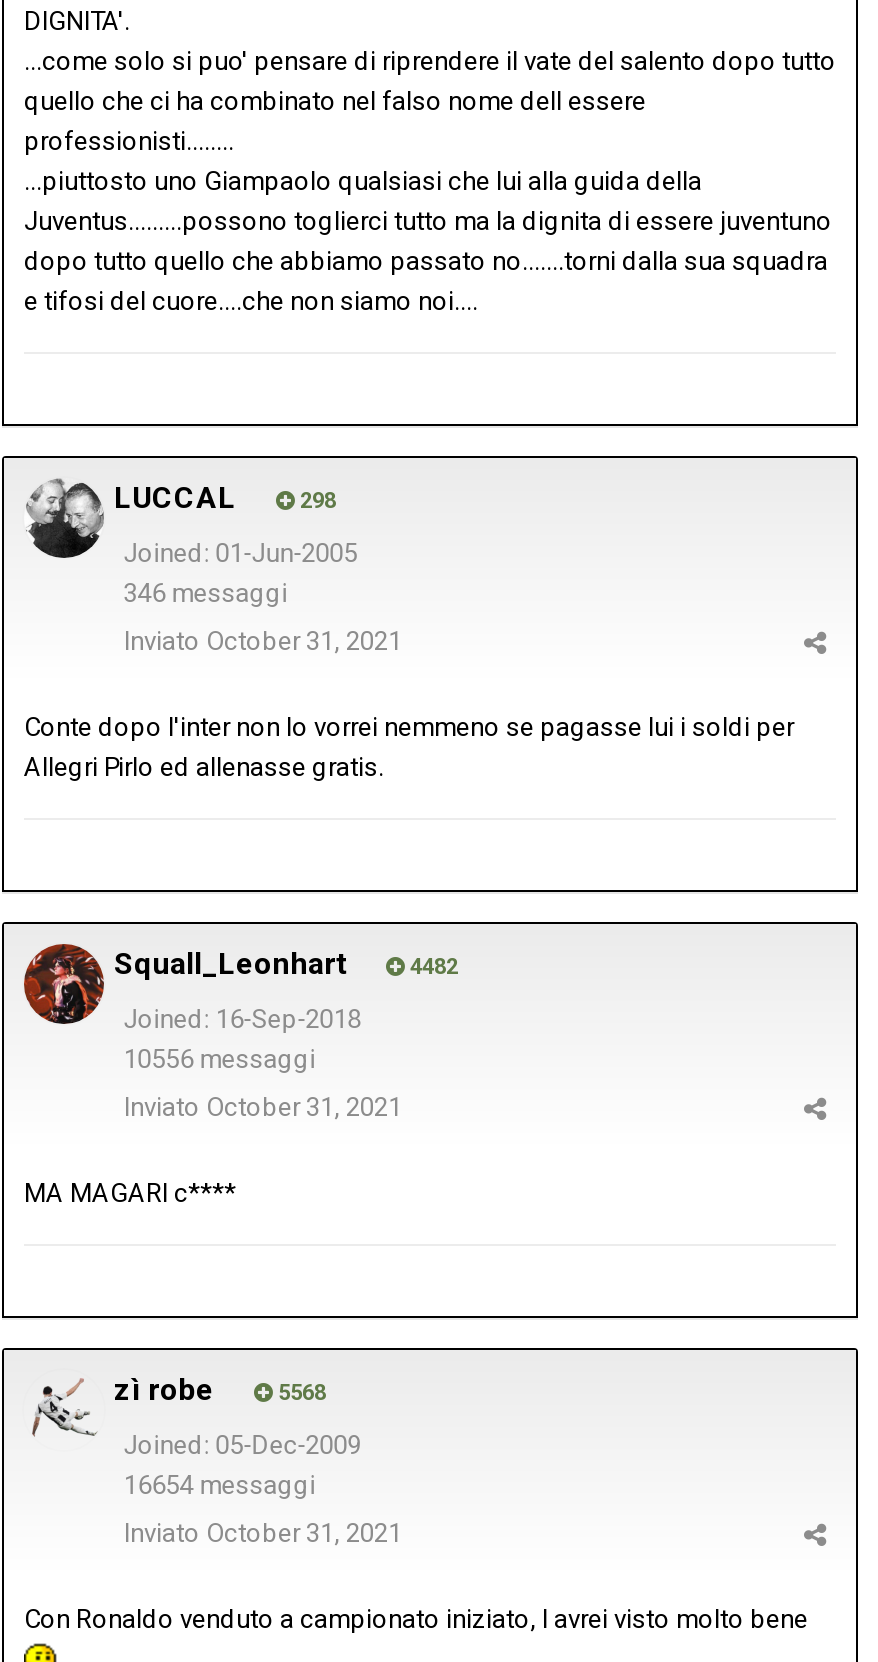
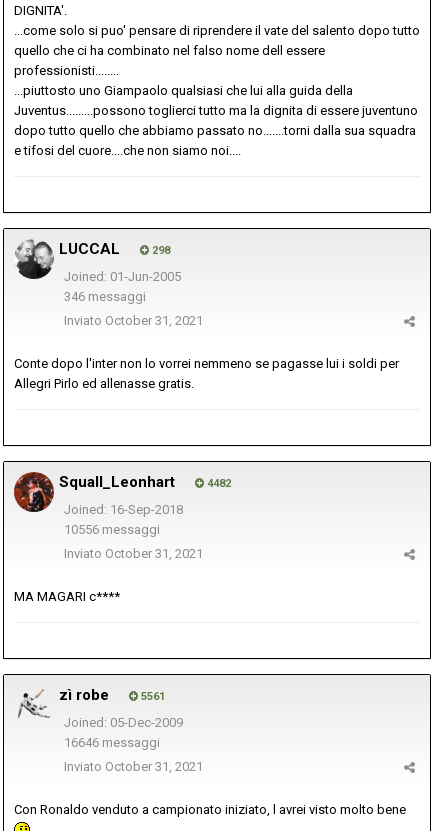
- 5568
+ 5561

- 16654 messaggi
+ 16646 messaggi
